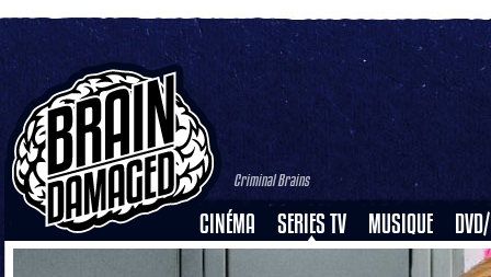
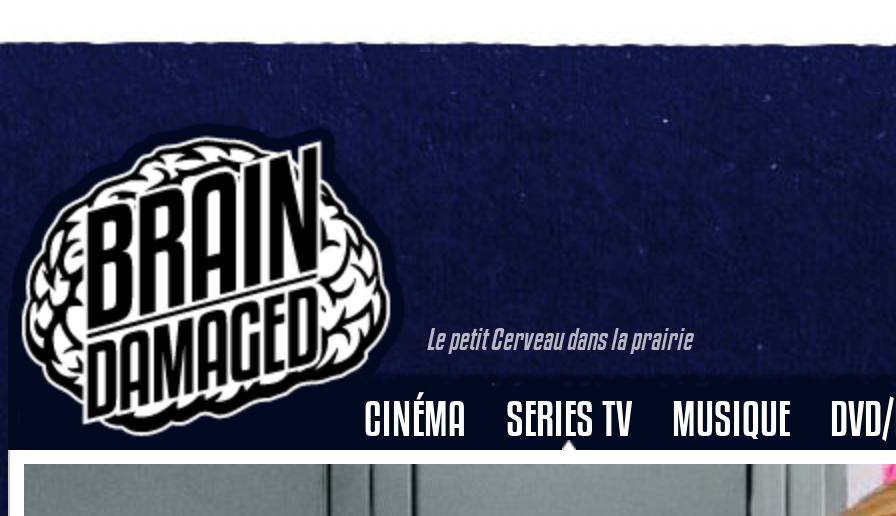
- Criminal Brains
+ Le petit Cerveau dans la prairie
